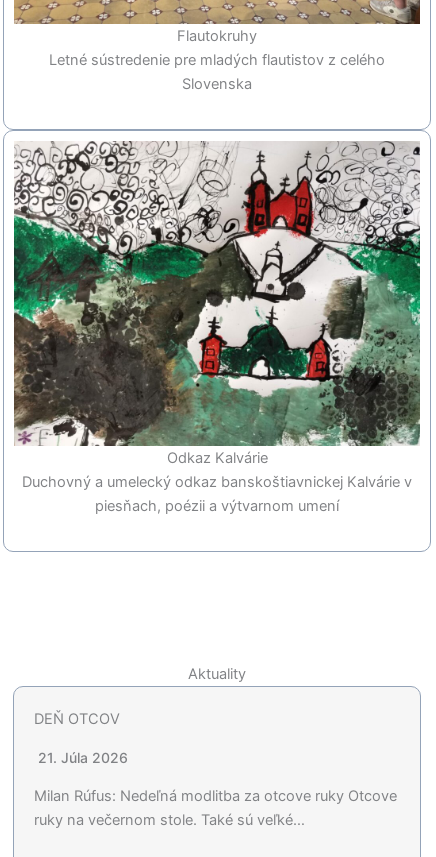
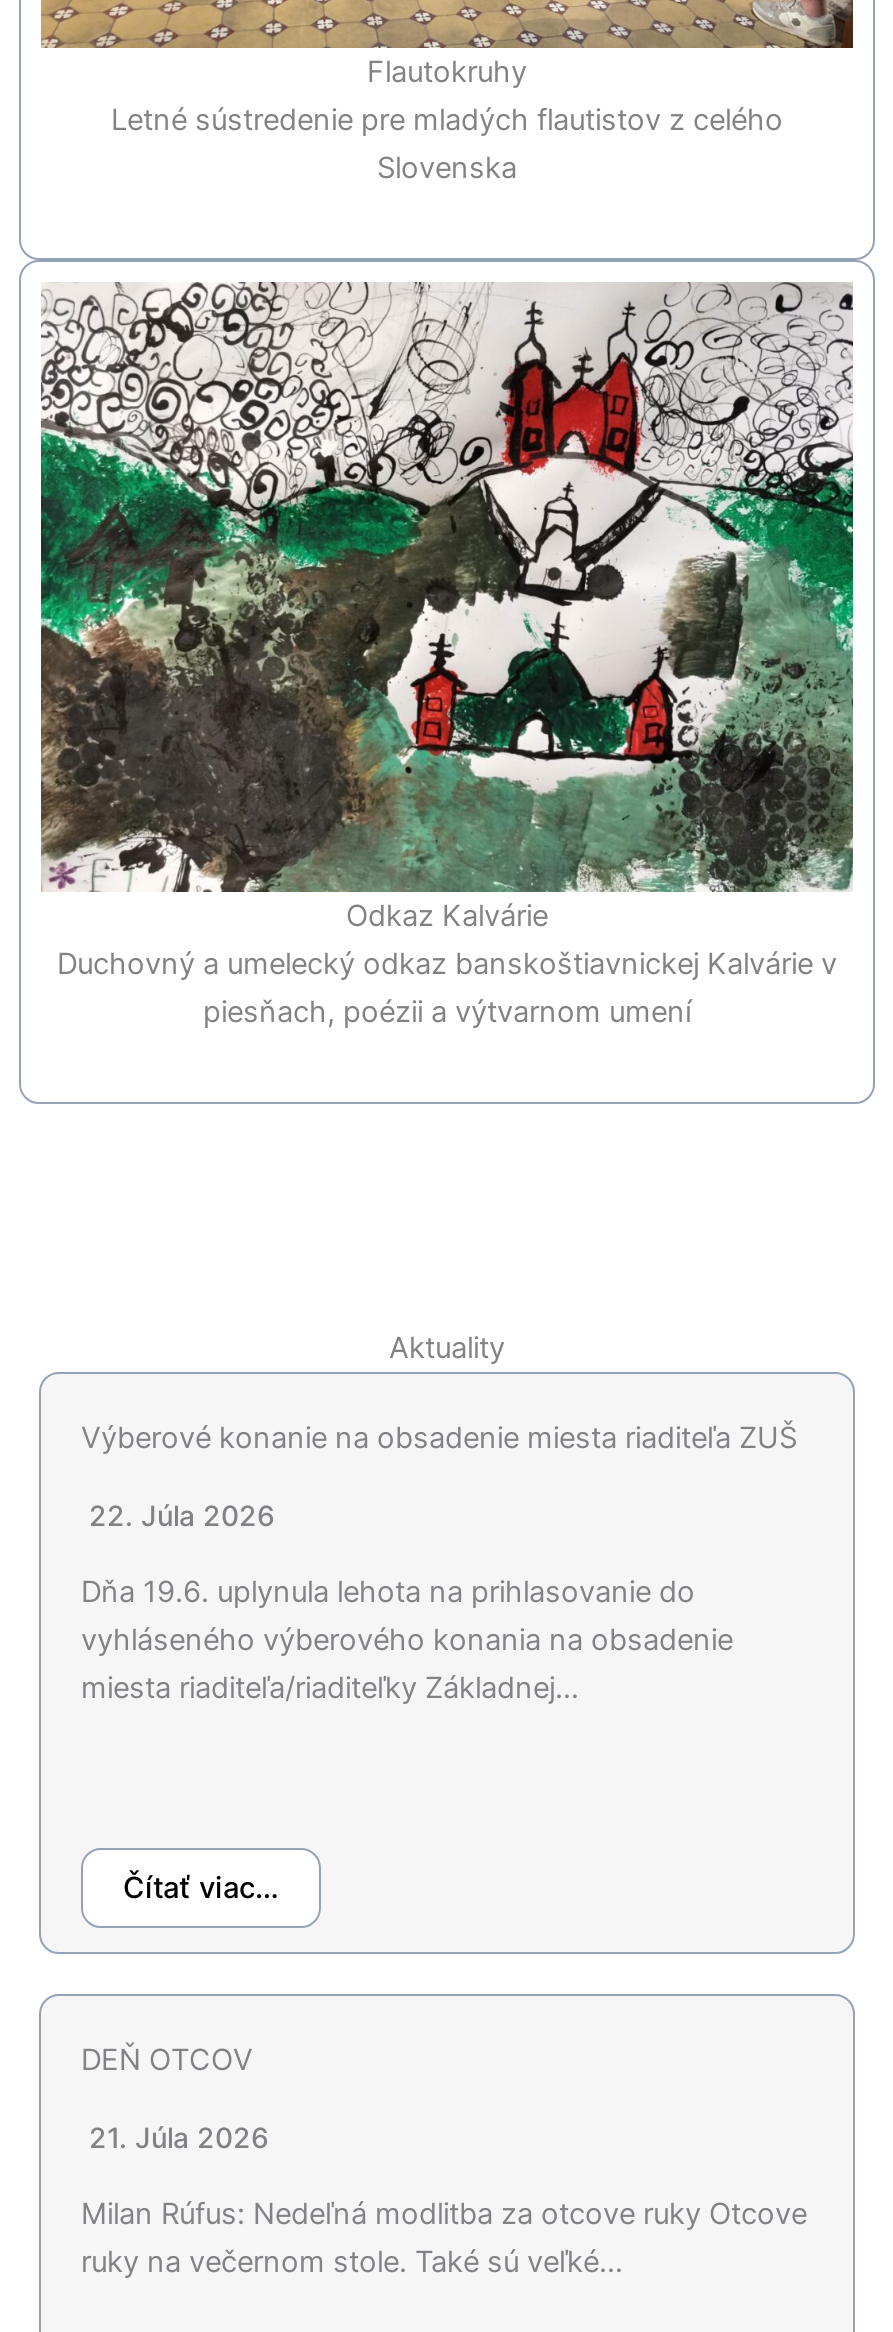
+ Výberové konanie na obsadenie miesta riaditeľa ZUŠ
+ 22. Júla 2026
+ Dňa 19.6. uplynula lehota na prihlasovanie do
+ vyhláseného výberového konania na obsadenie
+ miesta riaditeľa/riaditeľky Základnej…

+ Čítať viac…
